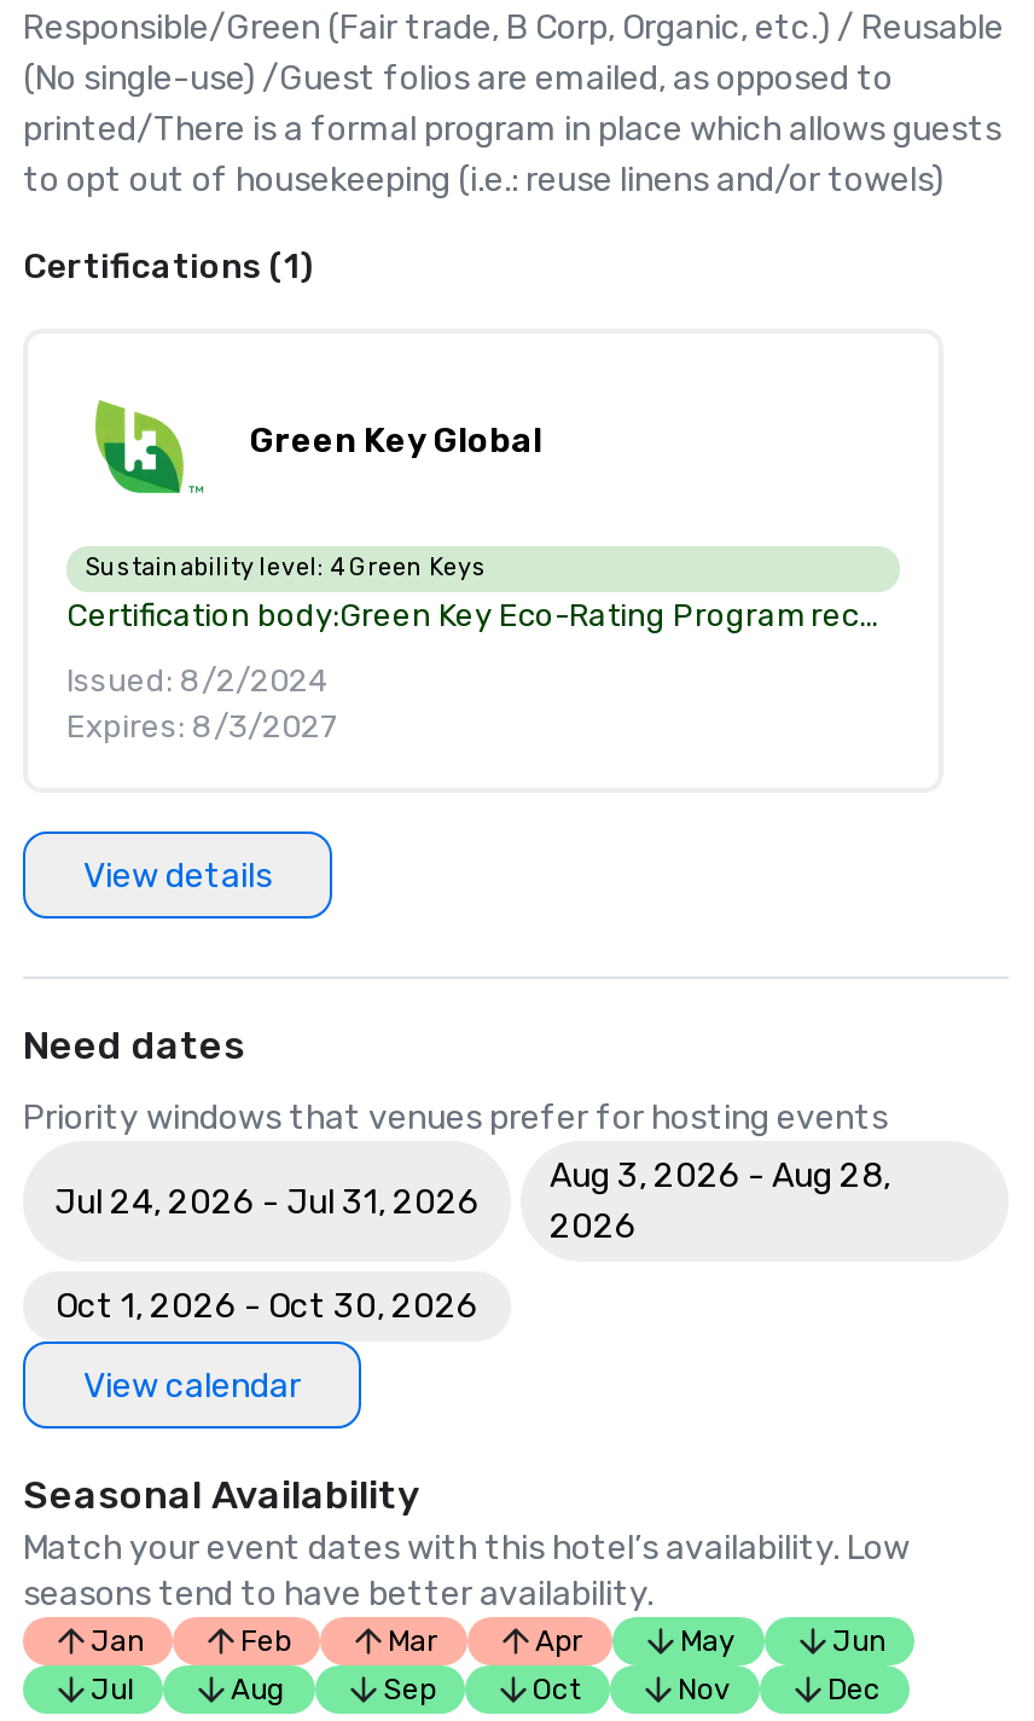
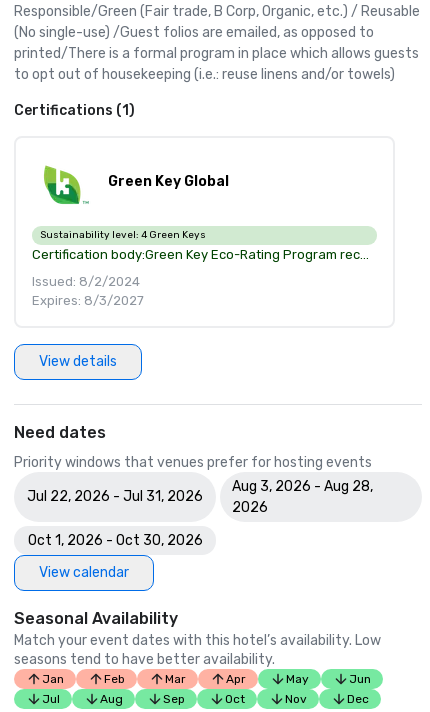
- Jul 24, 2026 - Jul 31, 2026
+ Jul 22, 2026 - Jul 31, 2026
